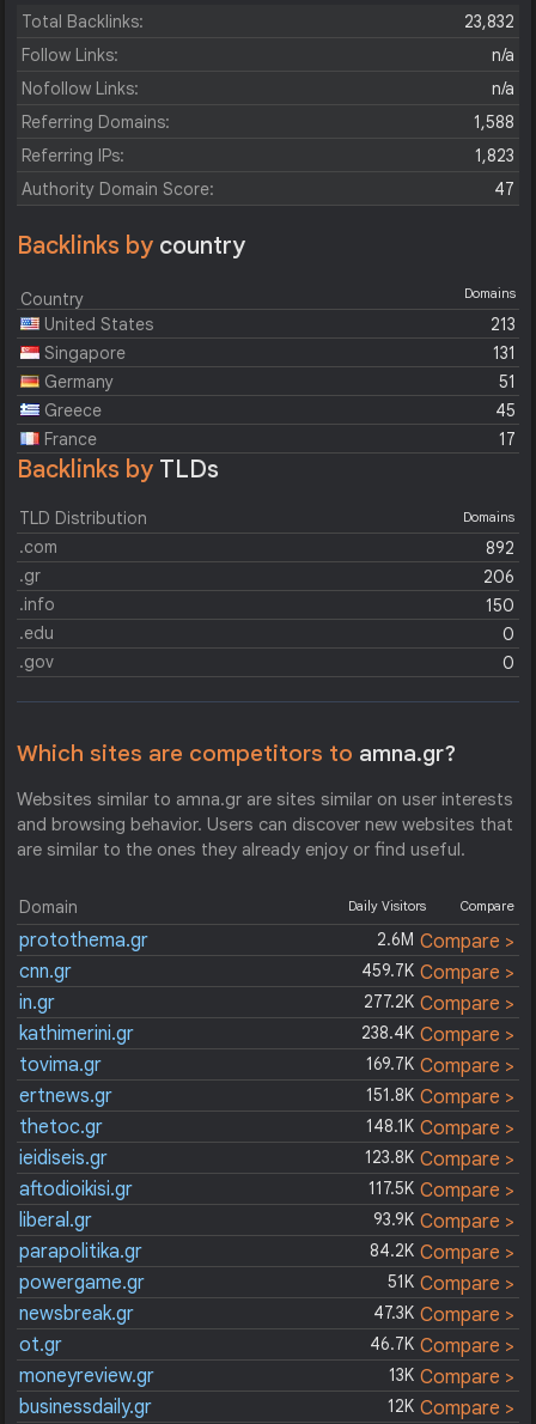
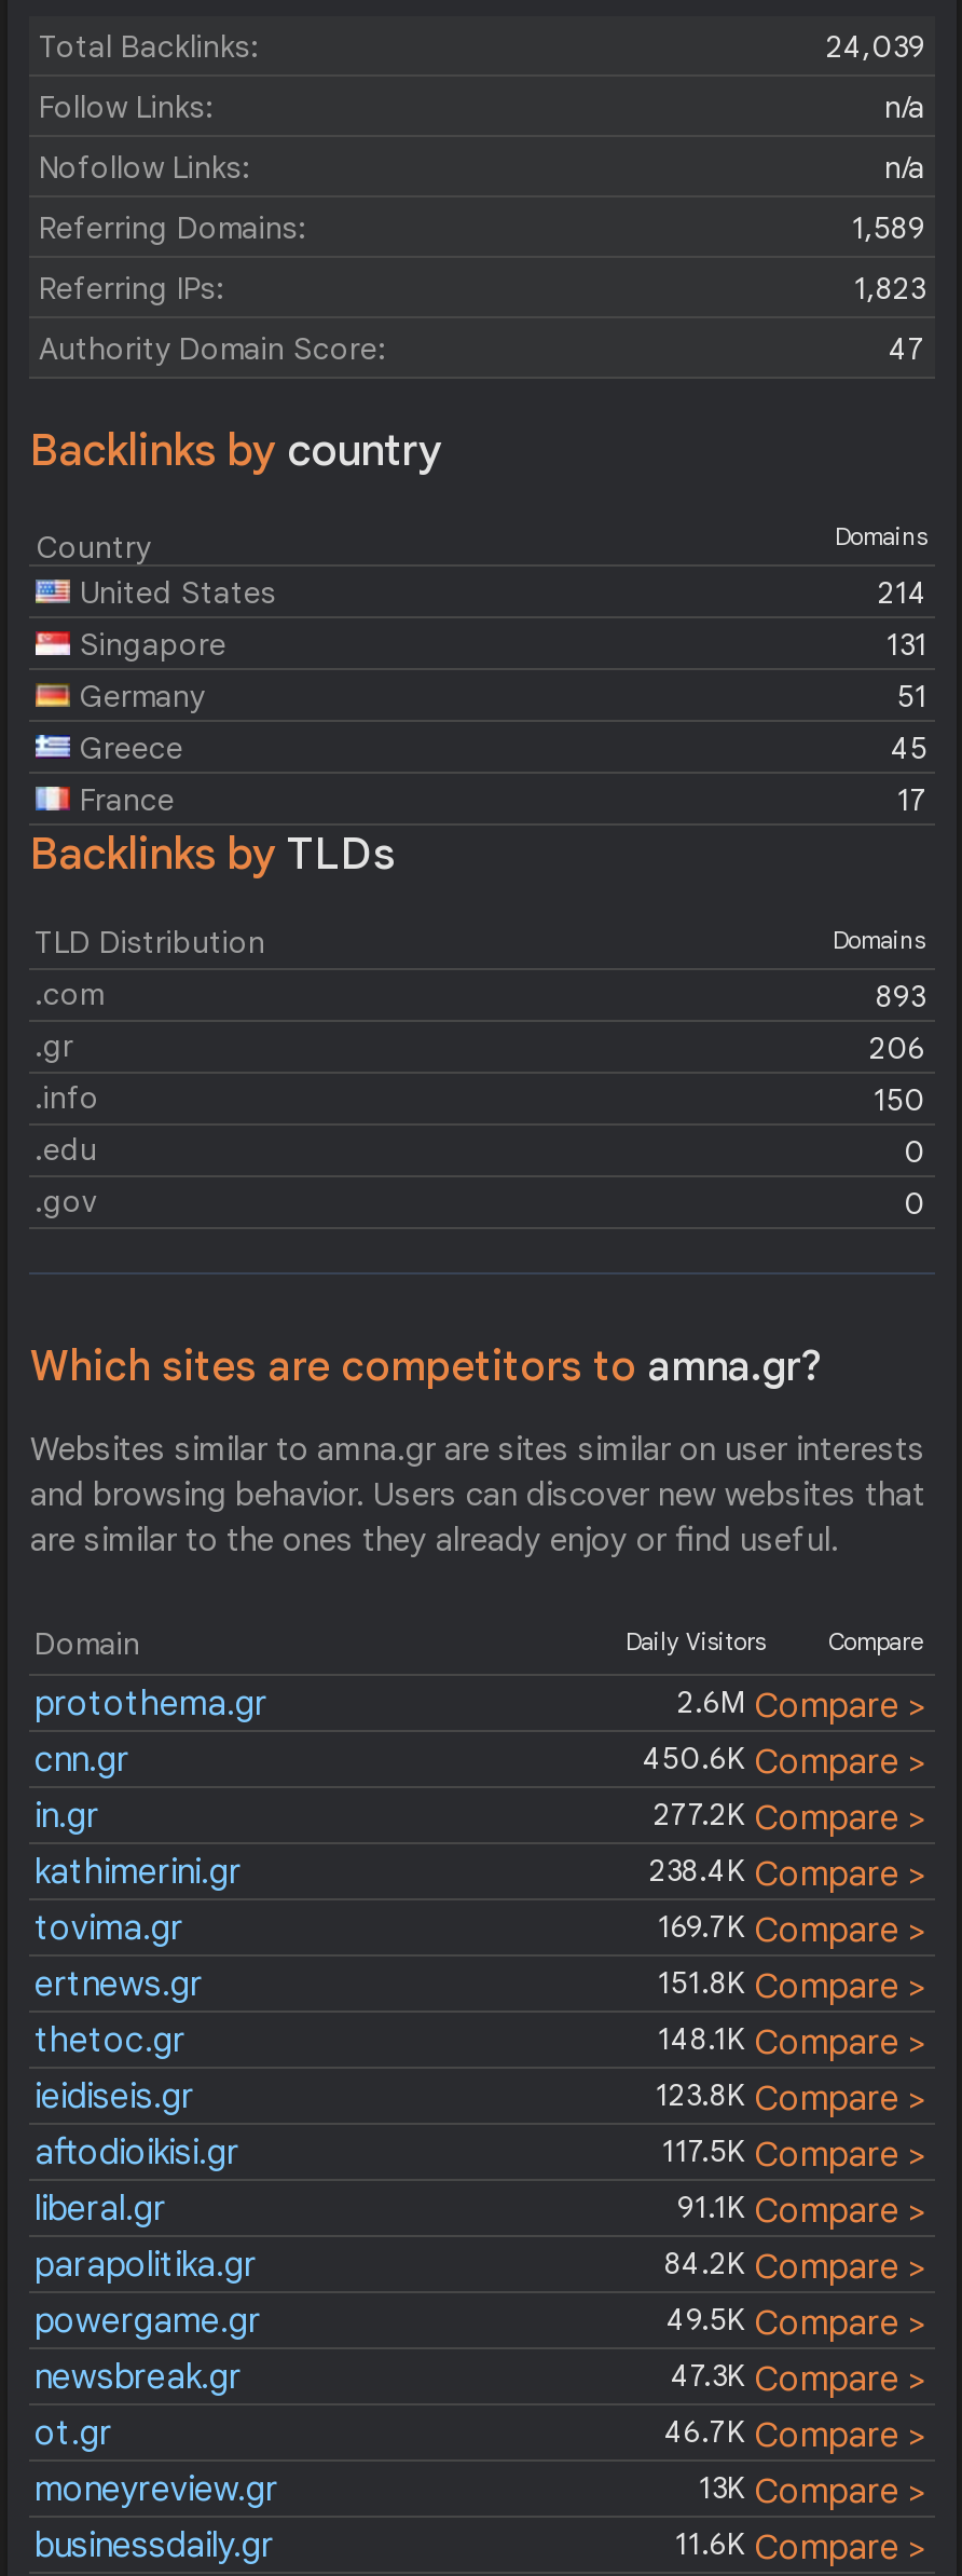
- 23,832
+ 24,039

- 1,588
+ 1,589

- 213
+ 214

- 892
+ 893

- 459.7K Compare >
+ 450.6K Compare >

- 93.9K Compare >
+ 91.1K Compare >

- 51K Compare >
+ 49.5K Compare >

- 12K Compare >
+ 11.6K Compare >
